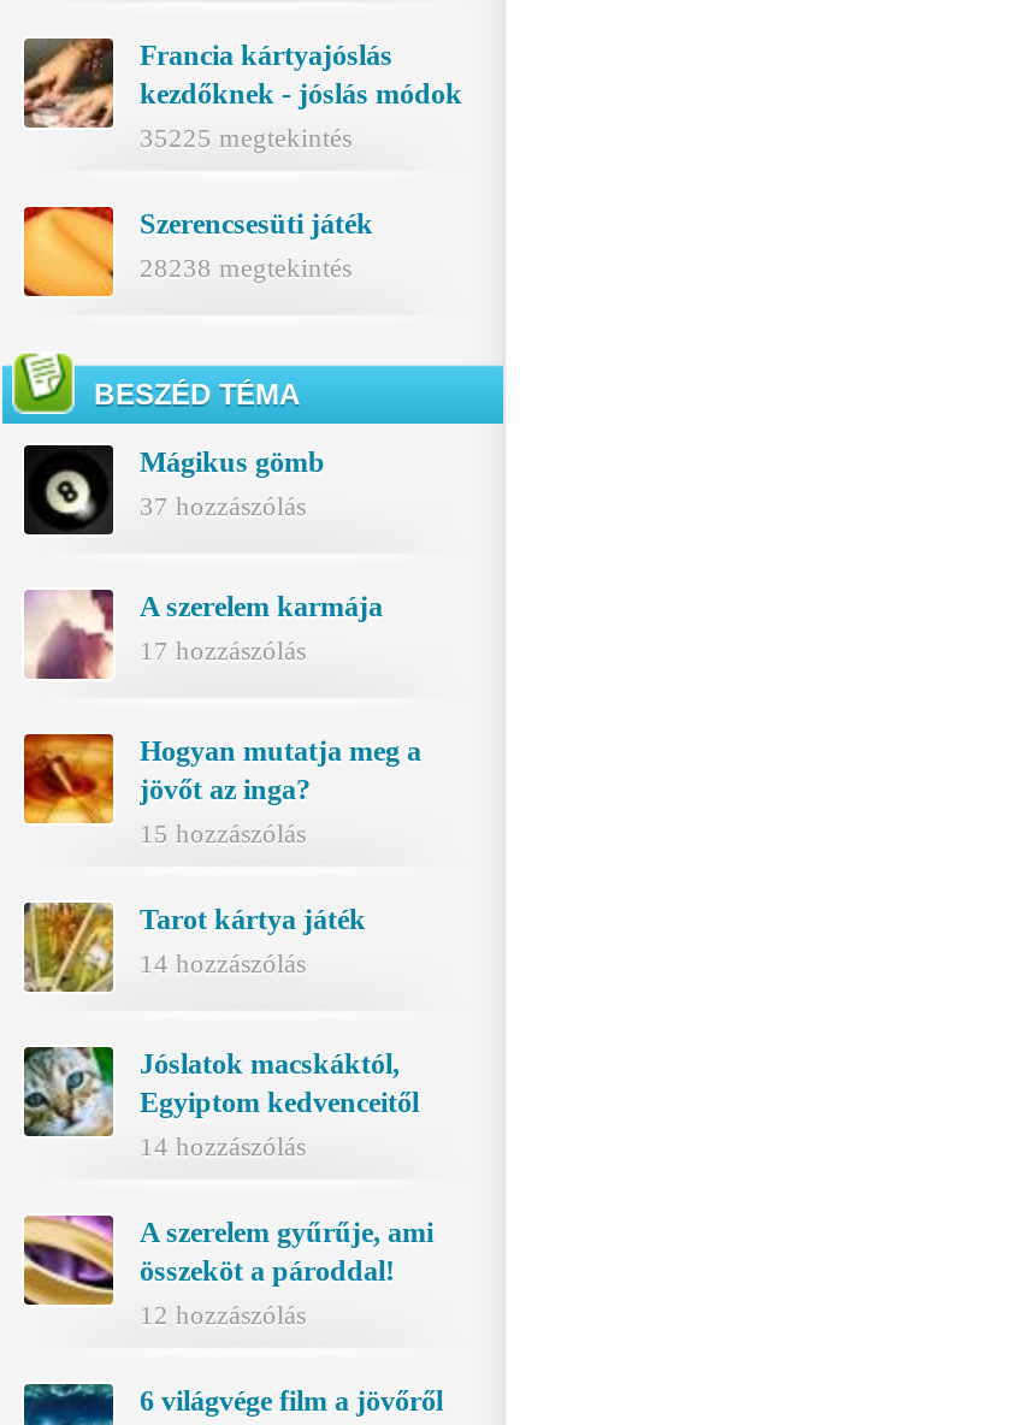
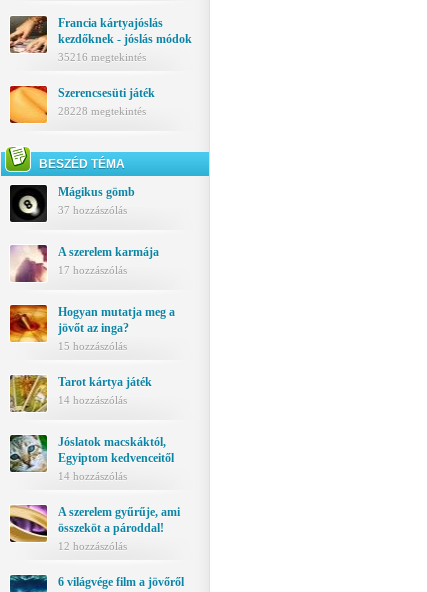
- 35225 megtekintés
+ 35216 megtekintés

- 28238 megtekintés
+ 28228 megtekintés
